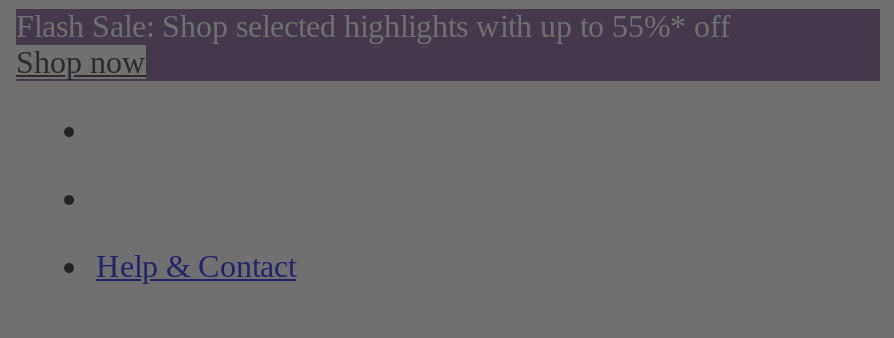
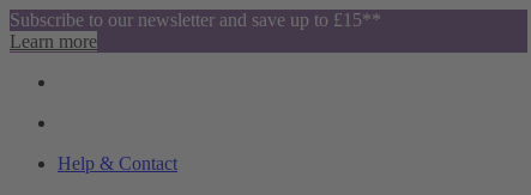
- Flash Sale: Shop selected highlights with up to 55%* off
- Shop now
+ Subscribe to our newsletter and save up to £15**
+ Learn more
